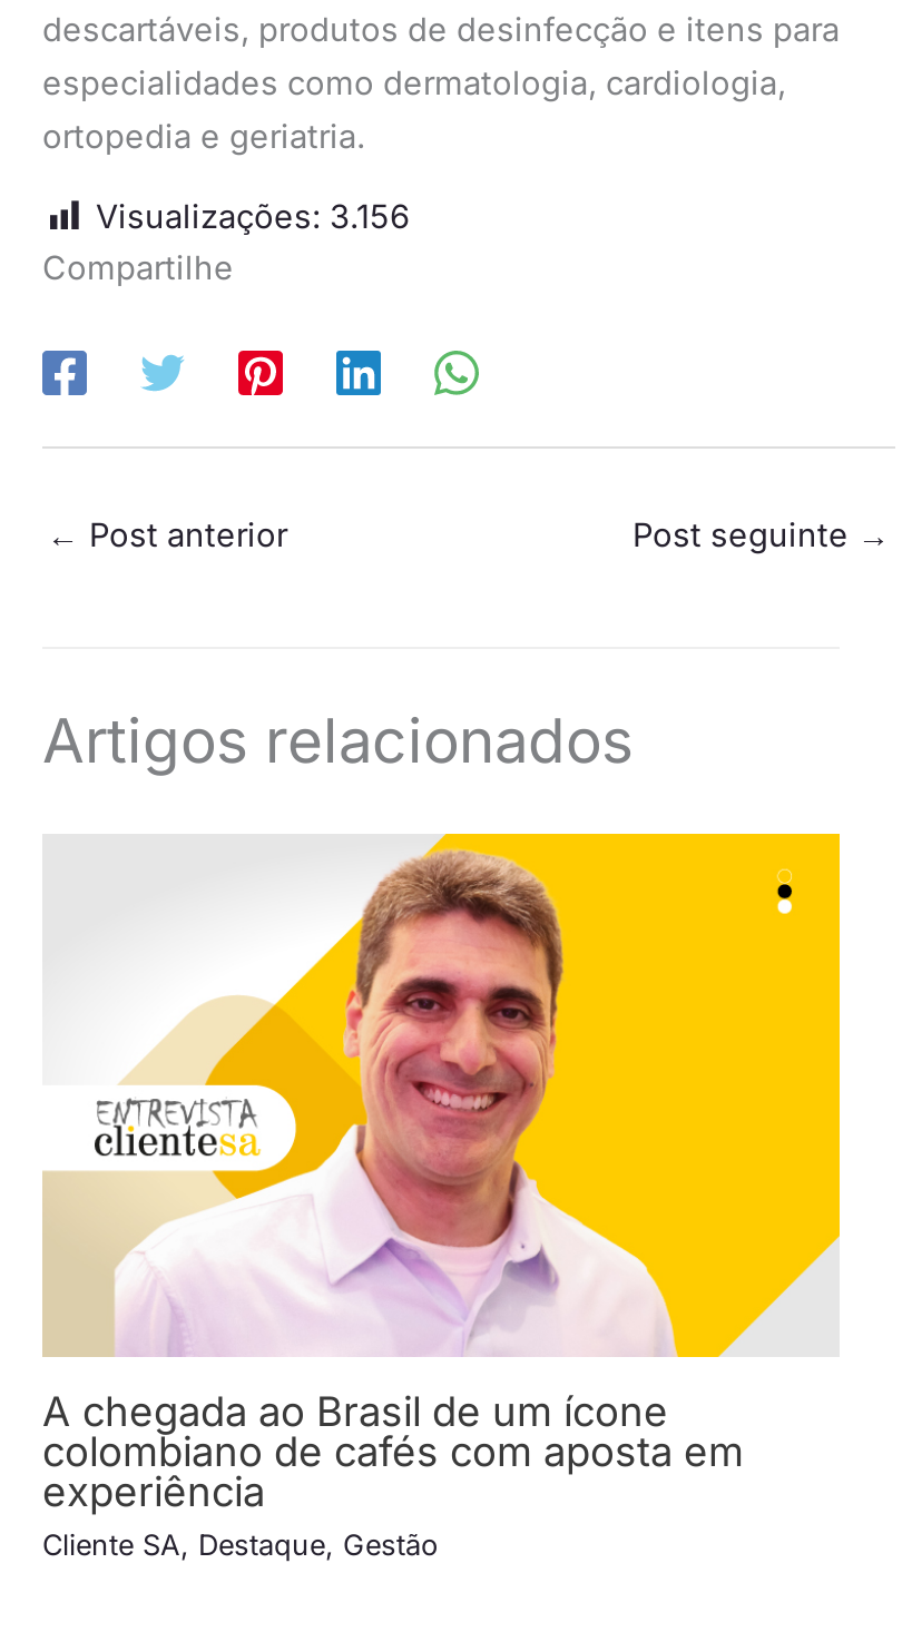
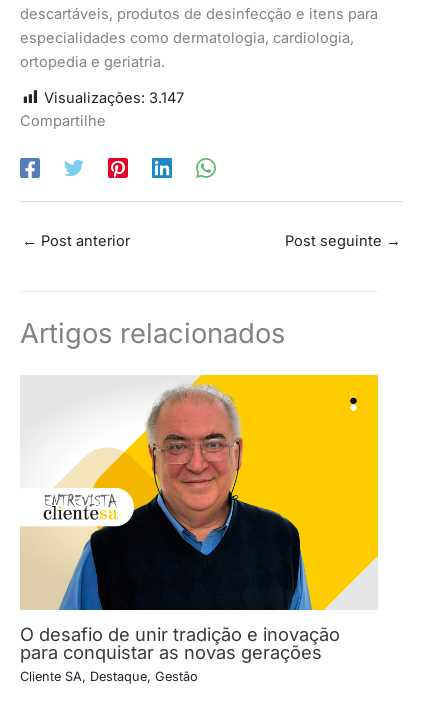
- Visualizações: 3.156
+ Visualizações: 3.147

- [image]
- A chegada ao Brasil de um ícone
- colombiano de cafés com aposta em
- experiência
+ [image]
+ O desafio de unir tradição e inovação
+ para conquistar as novas gerações
